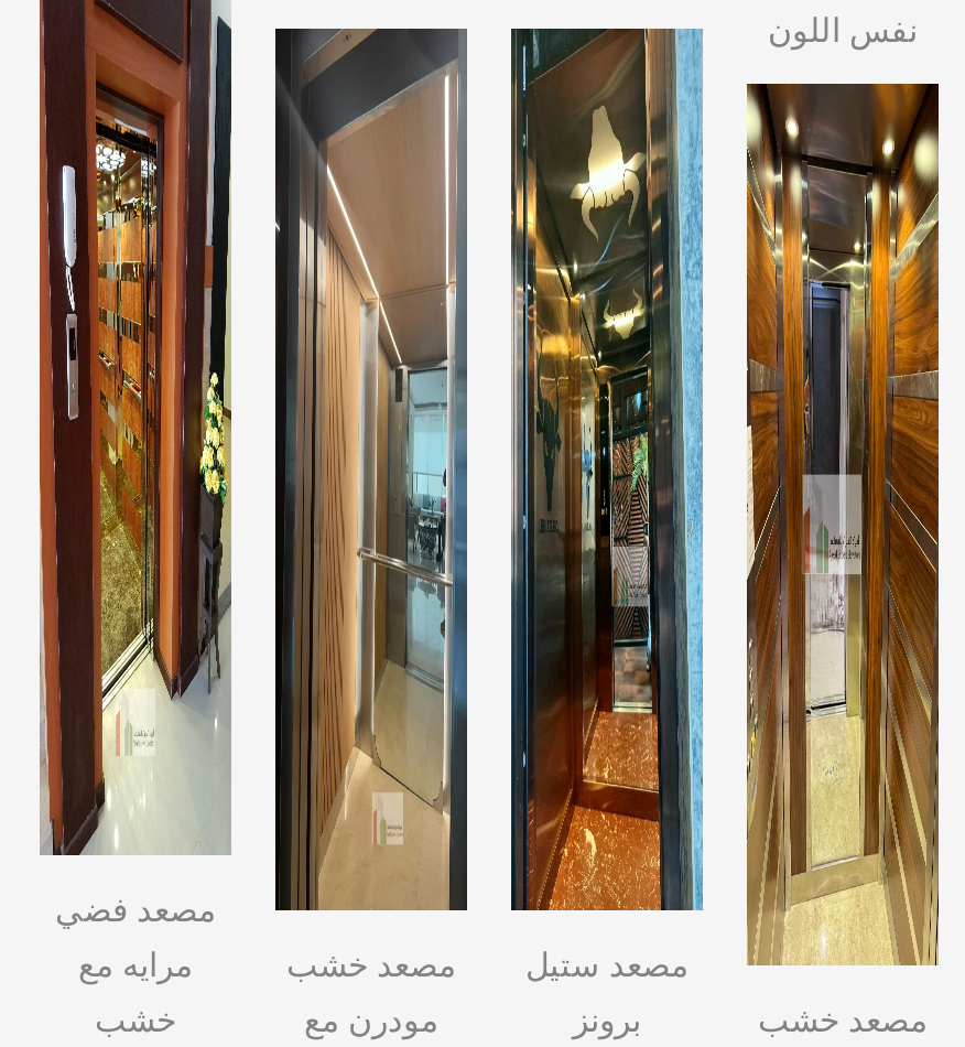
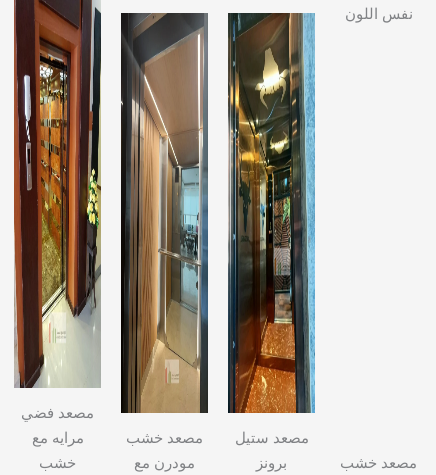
- [image]
